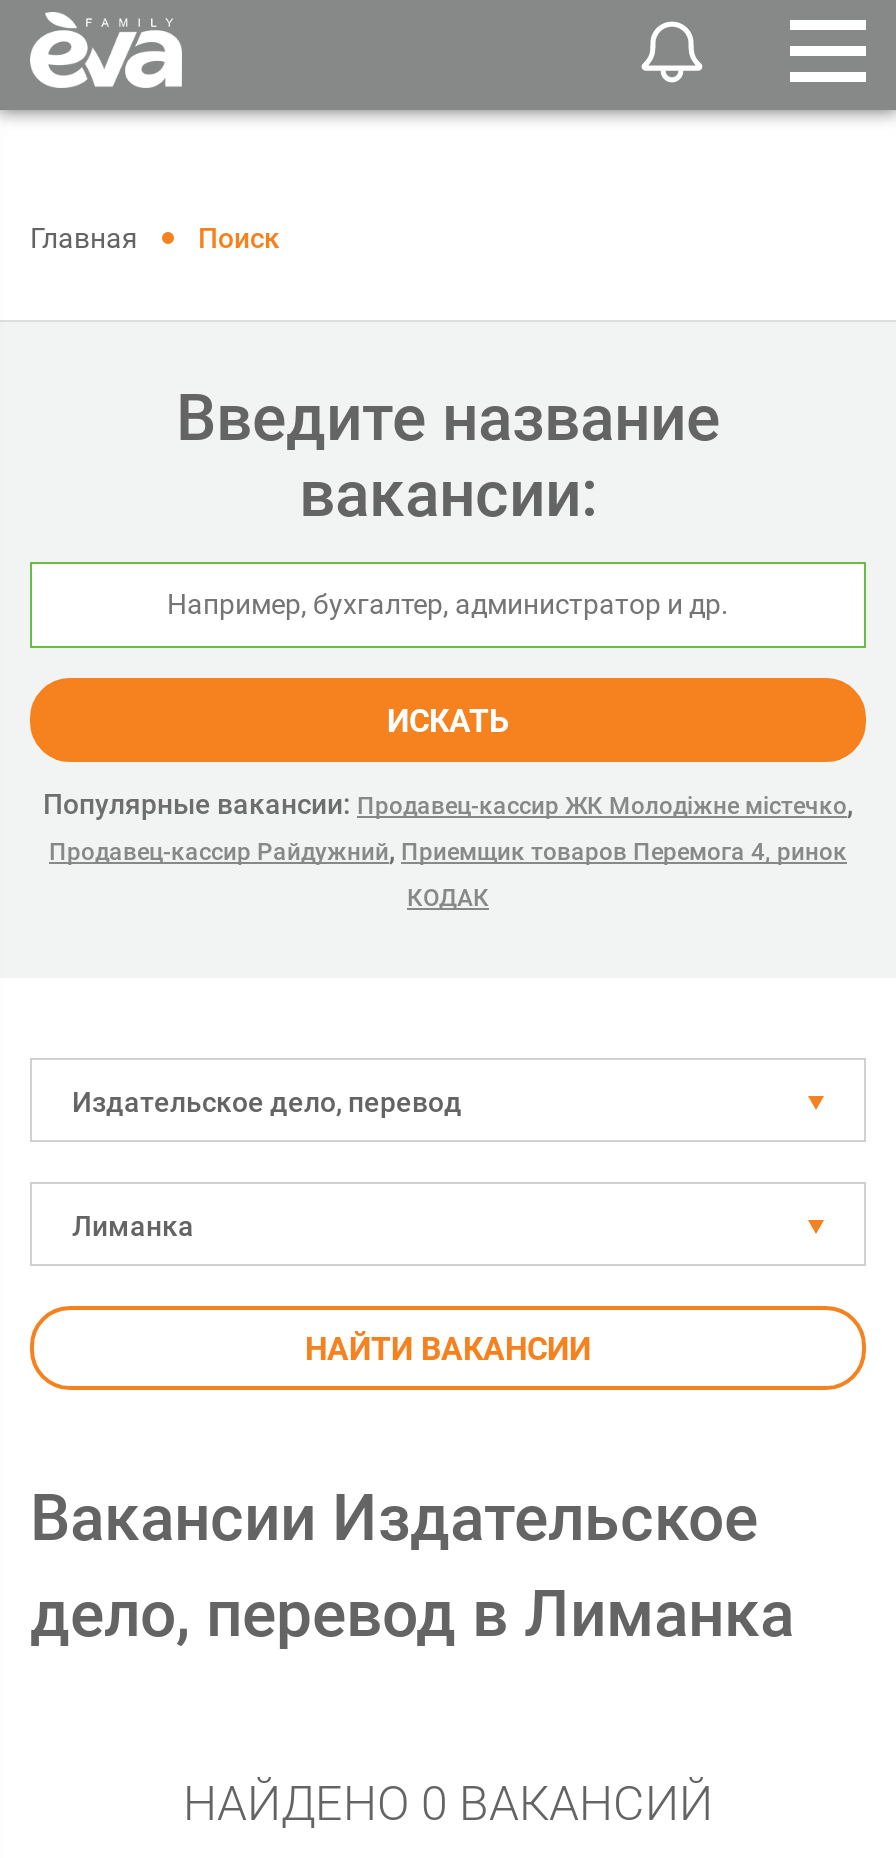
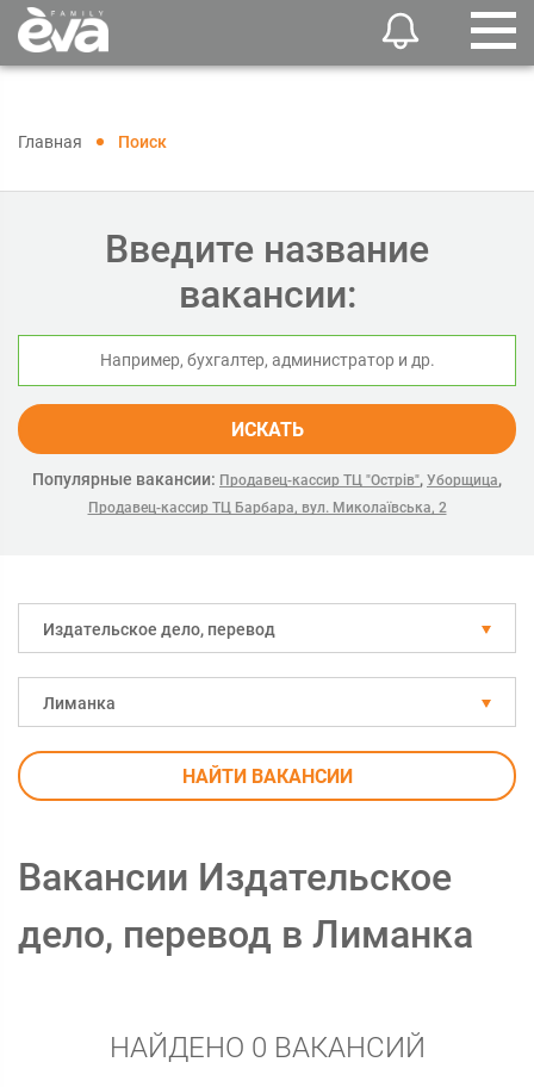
- Популярные вакансии: Продавец-кассир ЖК Молодіжне містечко,
- Продавец-кассир Райдужний, Приемщик товаров Перемога 4, ринок
+ Популярные вакансии: Продавец-кассир ТЦ "Острів", Уборщица,

- КОДАК
+ Продавец-кассир ТЦ Барбара, вул. Миколаївська, 2
